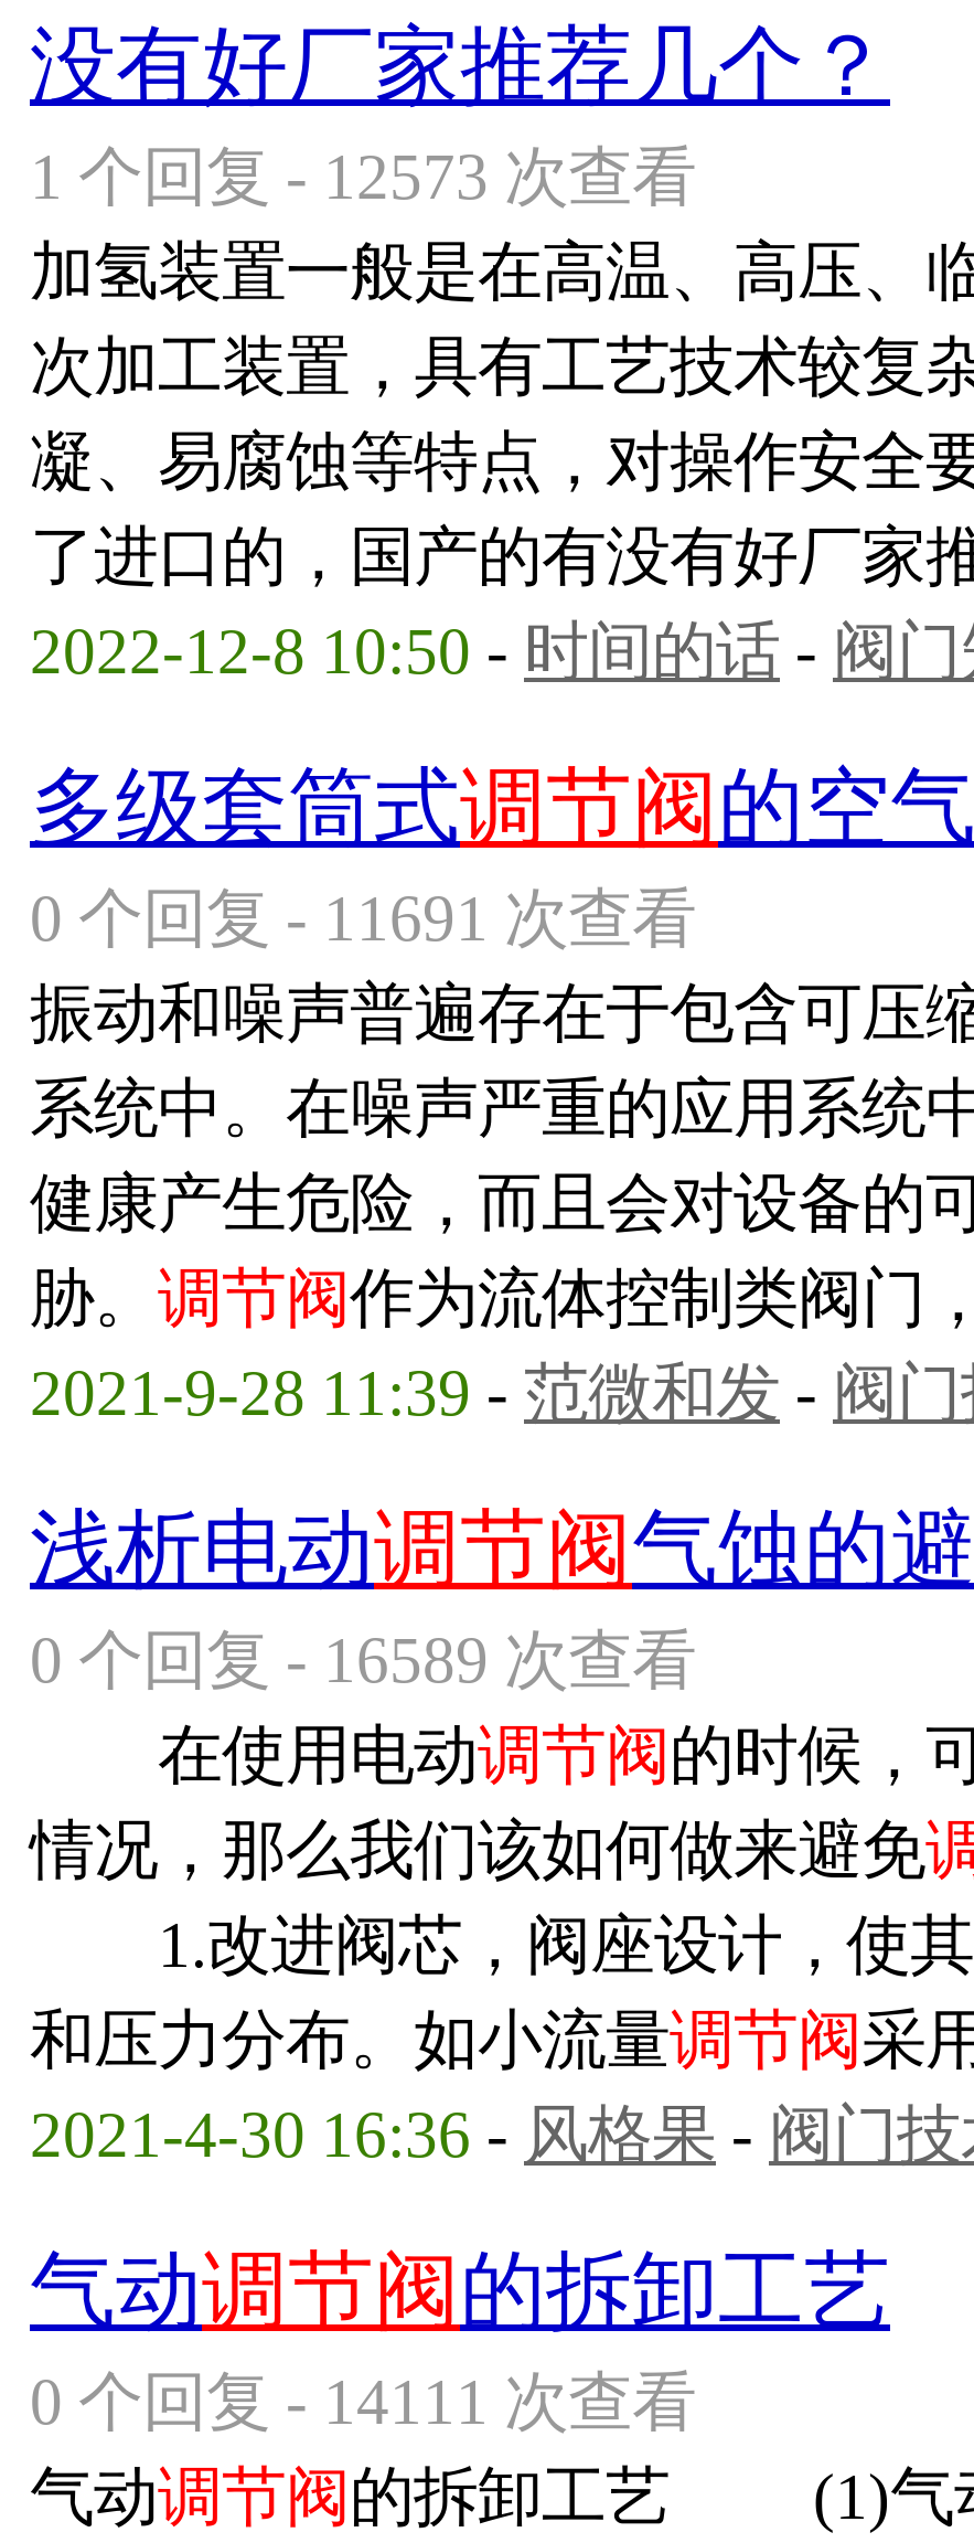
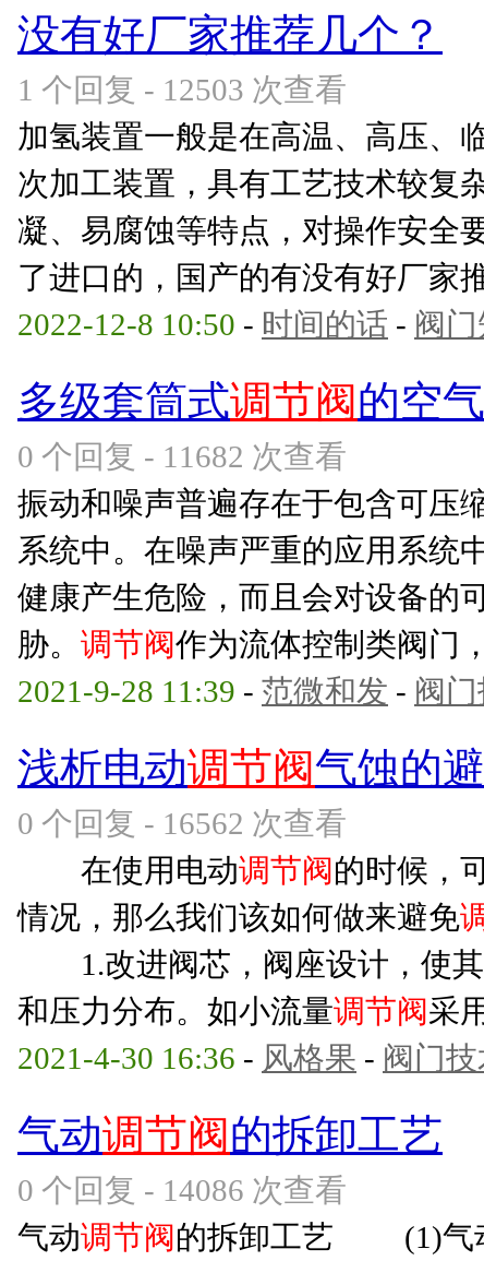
- 1 个回复 - 12573 次查看
+ 1 个回复 - 12503 次查看

- 0 个回复 - 11691 次查看
+ 0 个回复 - 11682 次查看

- 0 个回复 - 16589 次查看
+ 0 个回复 - 16562 次查看

- 0 个回复 - 14111 次查看
+ 0 个回复 - 14086 次查看
